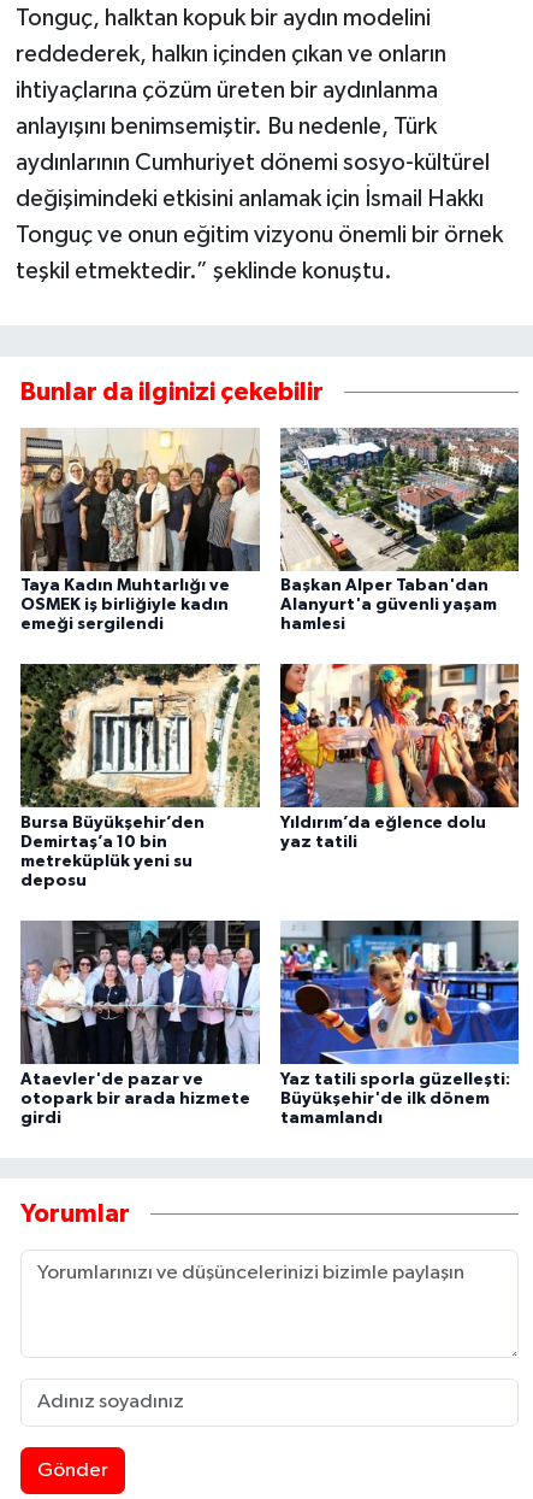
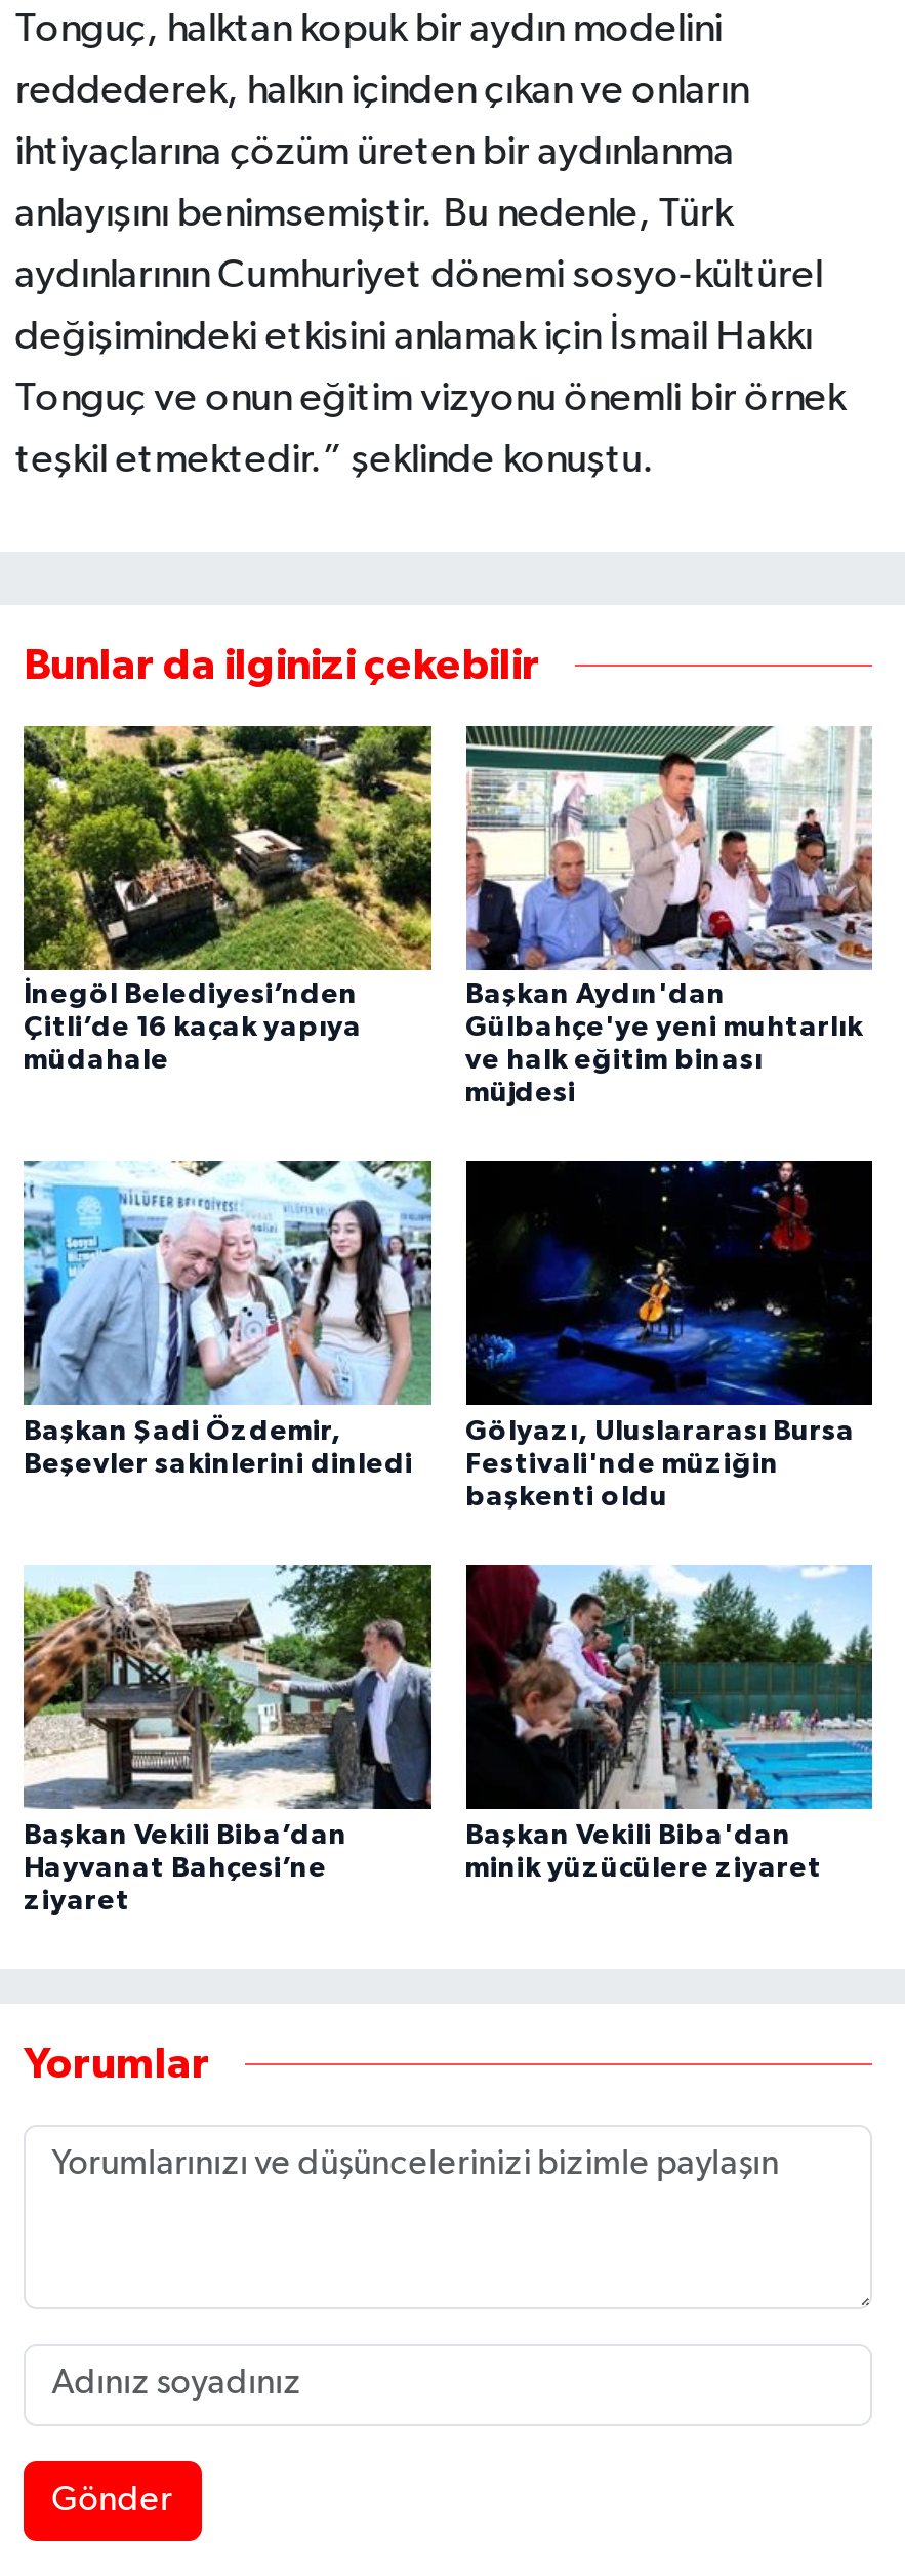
- [image]
- Taya Kadın Muhtarlığı ve
- OSMEK iş birliğiyle kadın
- emeği sergilendi
+ [image]
+ İnegöl Belediyesi’nden
+ Çitli’de 16 kaçak yapıya
+ müdahale

- [image]
- Başkan Alper Taban'dan
- Alanyurt'a güvenli yaşam
- hamlesi
+ [image]
+ Başkan Aydın'dan
+ Gülbahçe'ye yeni muhtarlık
+ ve halk eğitim binası
+ müjdesi

- [image]
- Bursa Büyükşehir’den
- Demirtaş’a 10 bin
- metreküplük yeni su
- deposu
+ [image]
+ Başkan Şadi Özdemir,
+ Beşevler sakinlerini dinledi

- [image]
- Yıldırım’da eğlence dolu
- yaz tatili
+ [image]
+ Gölyazı, Uluslararası Bursa
+ Festivali'nde müziğin
+ başkenti oldu

- [image]
- Ataevler'de pazar ve
- otopark bir arada hizmete
- girdi
+ [image]
+ Başkan Vekili Biba’dan
+ Hayvanat Bahçesi’ne
+ ziyaret

- [image]
- Yaz tatili sporla güzelleşti:
- Büyükşehir'de ilk dönem
- tamamlandı
+ [image]
+ Başkan Vekili Biba'dan
+ minik yüzücülere ziyaret
